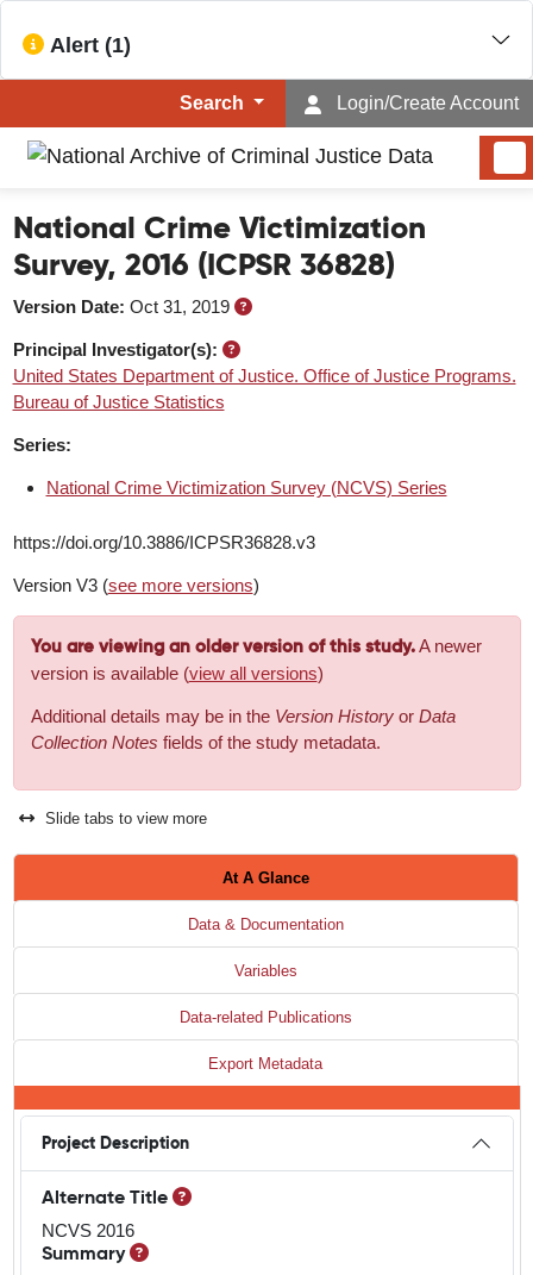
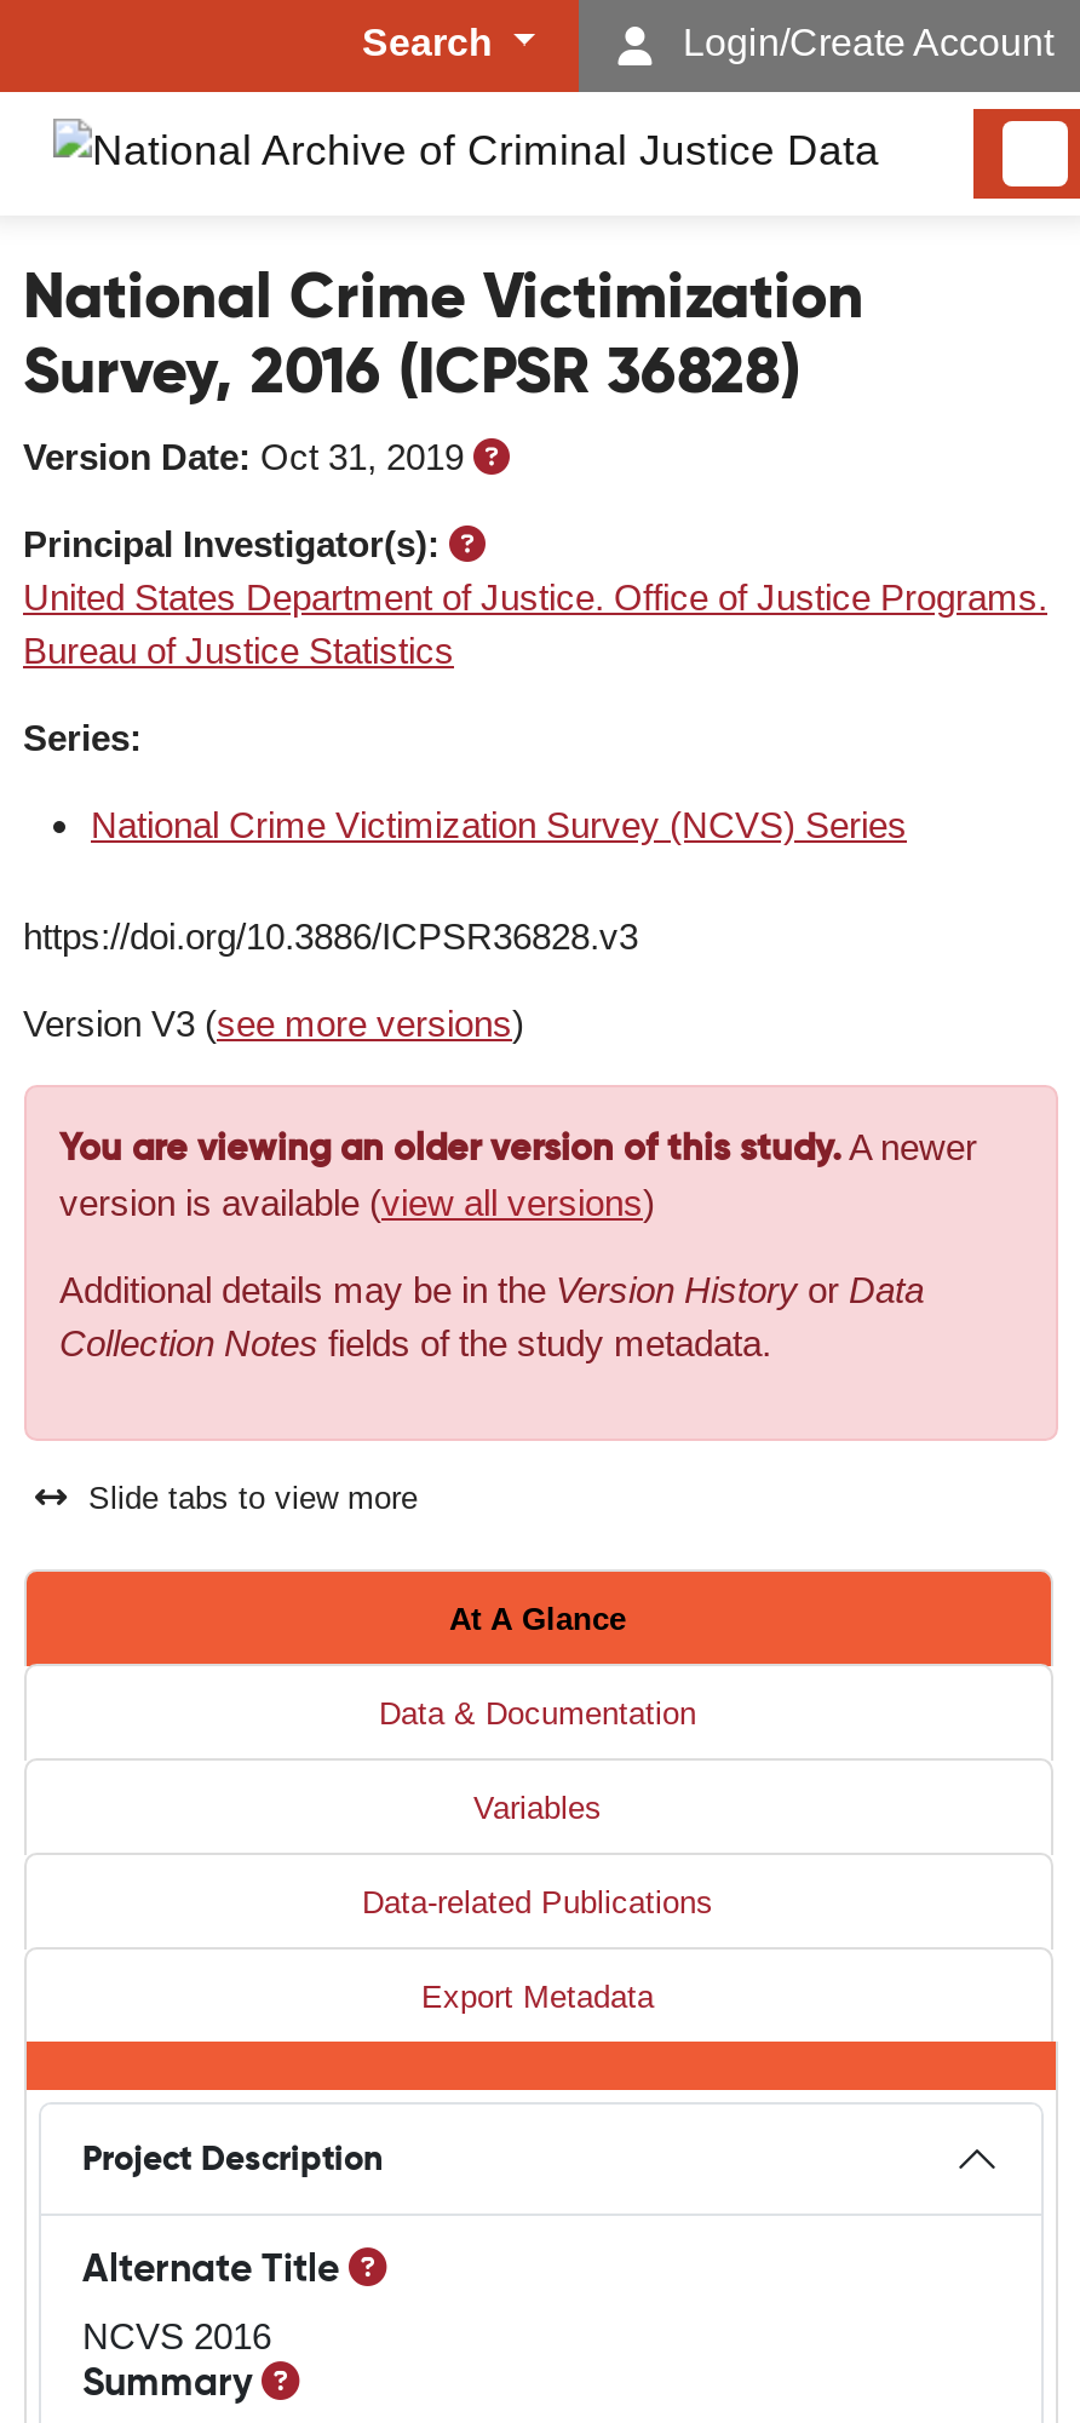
- Alert (1)
